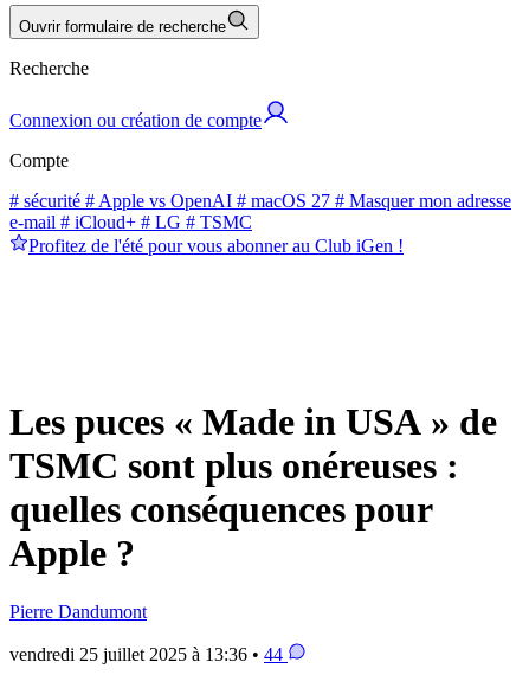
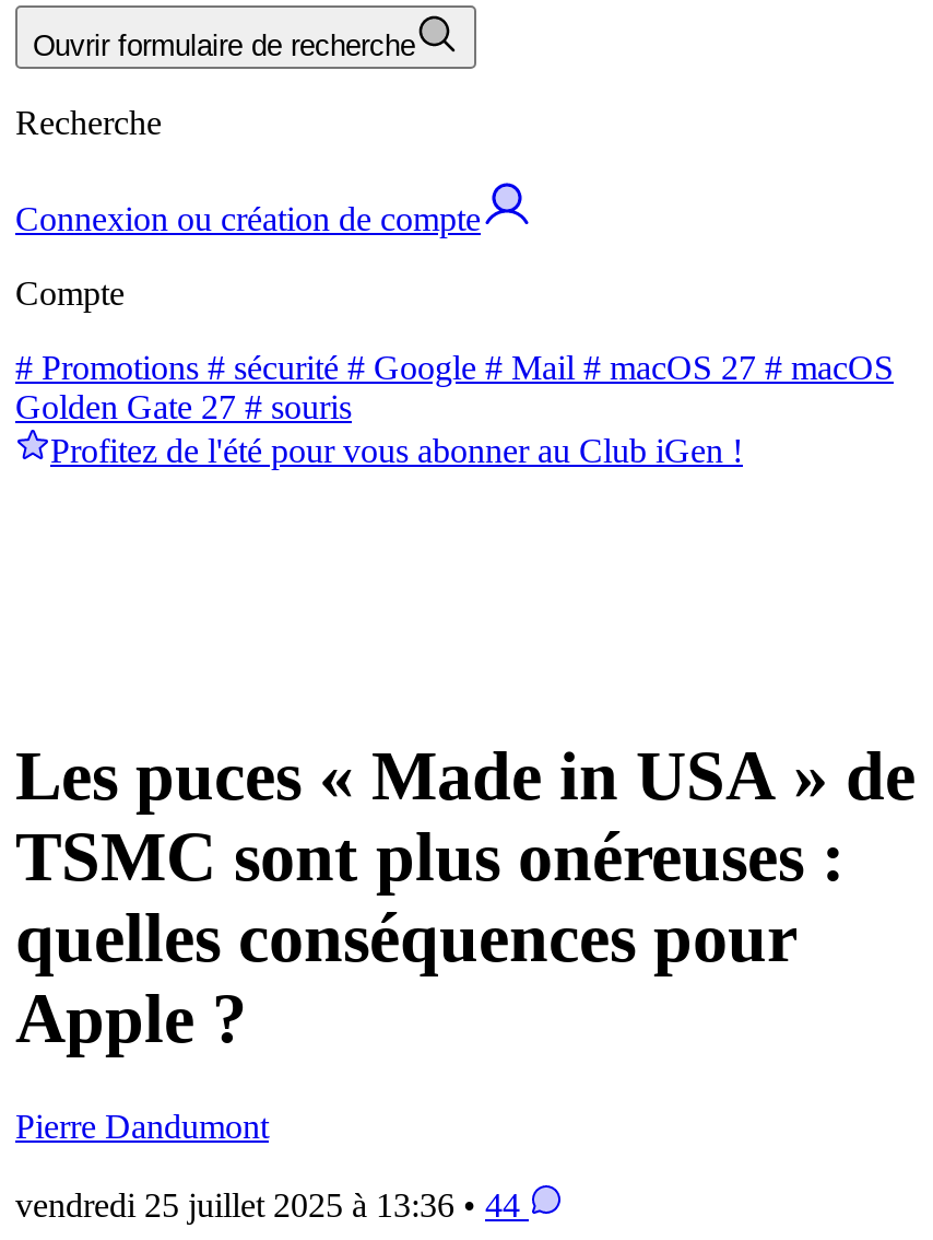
- # sécurité # Apple vs OpenAI # macOS 27 # Masquer mon adresse
- e-mail # iCloud+ # LG # TSMC
+ # Promotions # sécurité # Google # Mail # macOS 27 # macOS
+ Golden Gate 27 # souris
